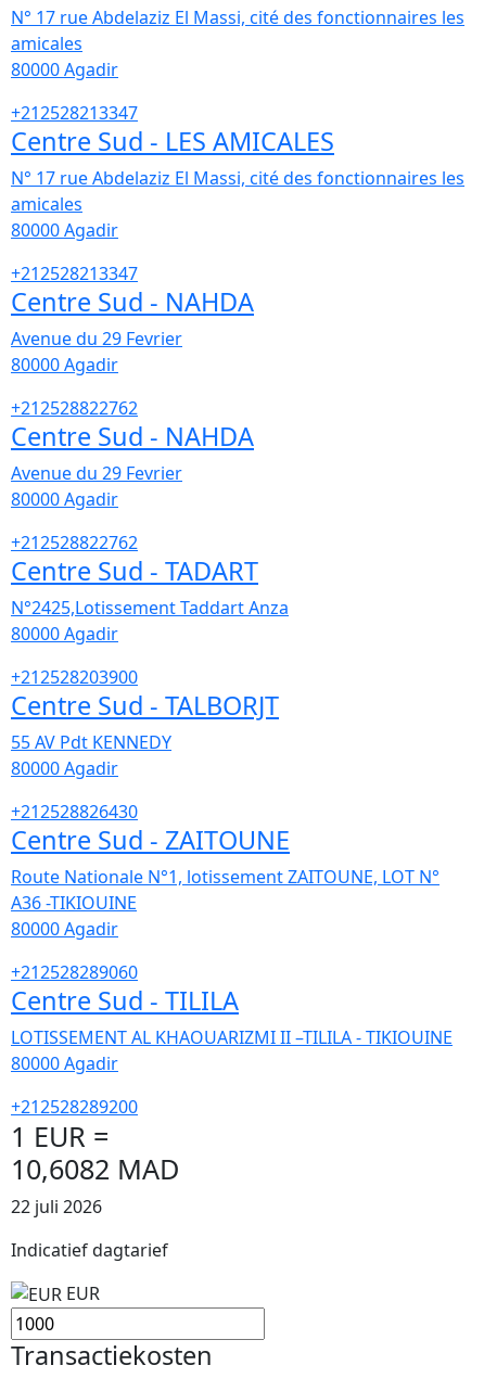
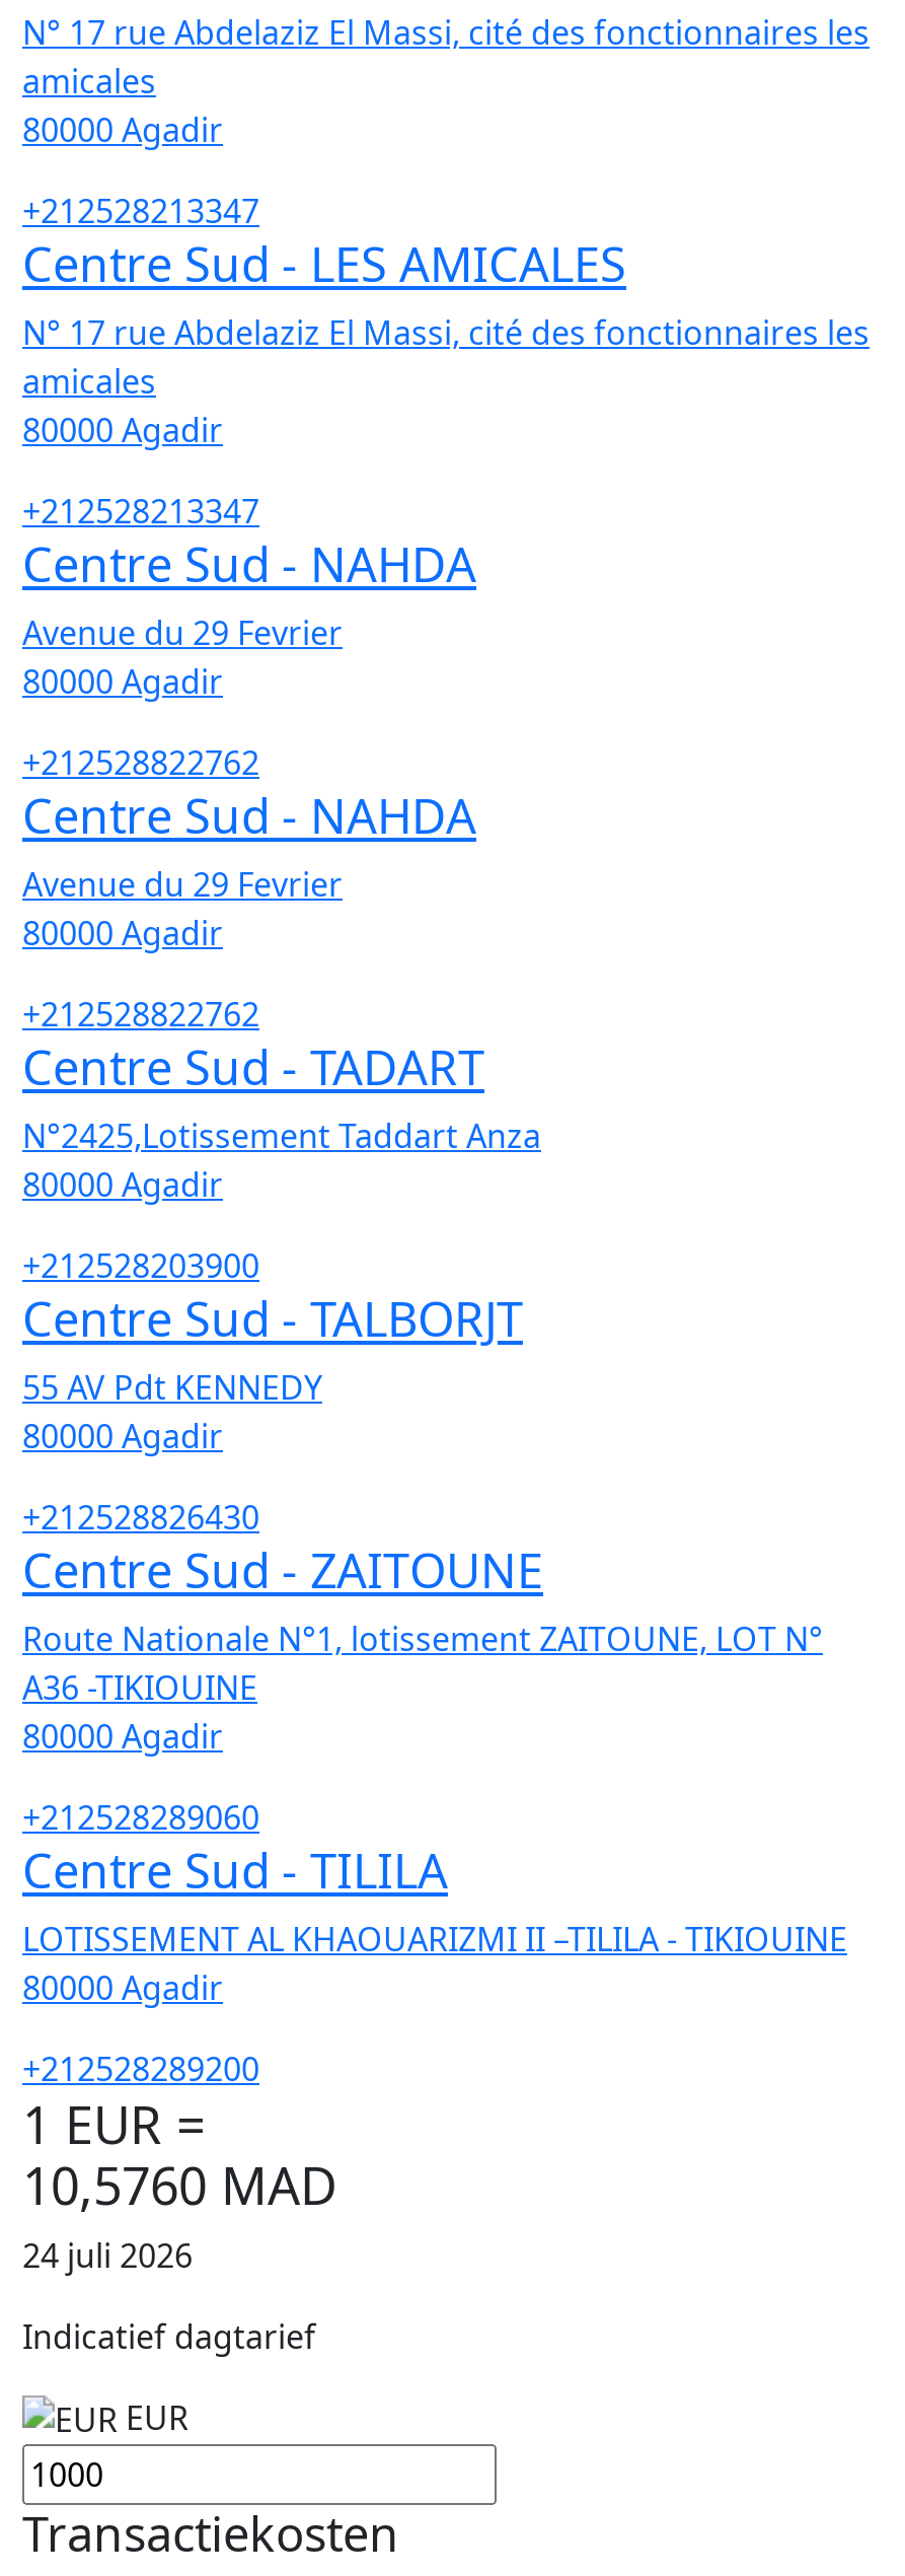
- 10,6082 MAD
+ 10,5760 MAD

- 22 juli 2026
+ 24 juli 2026
